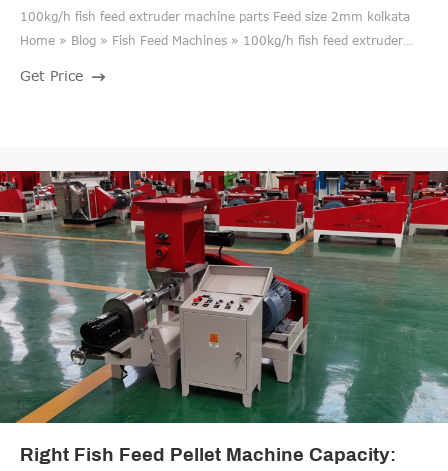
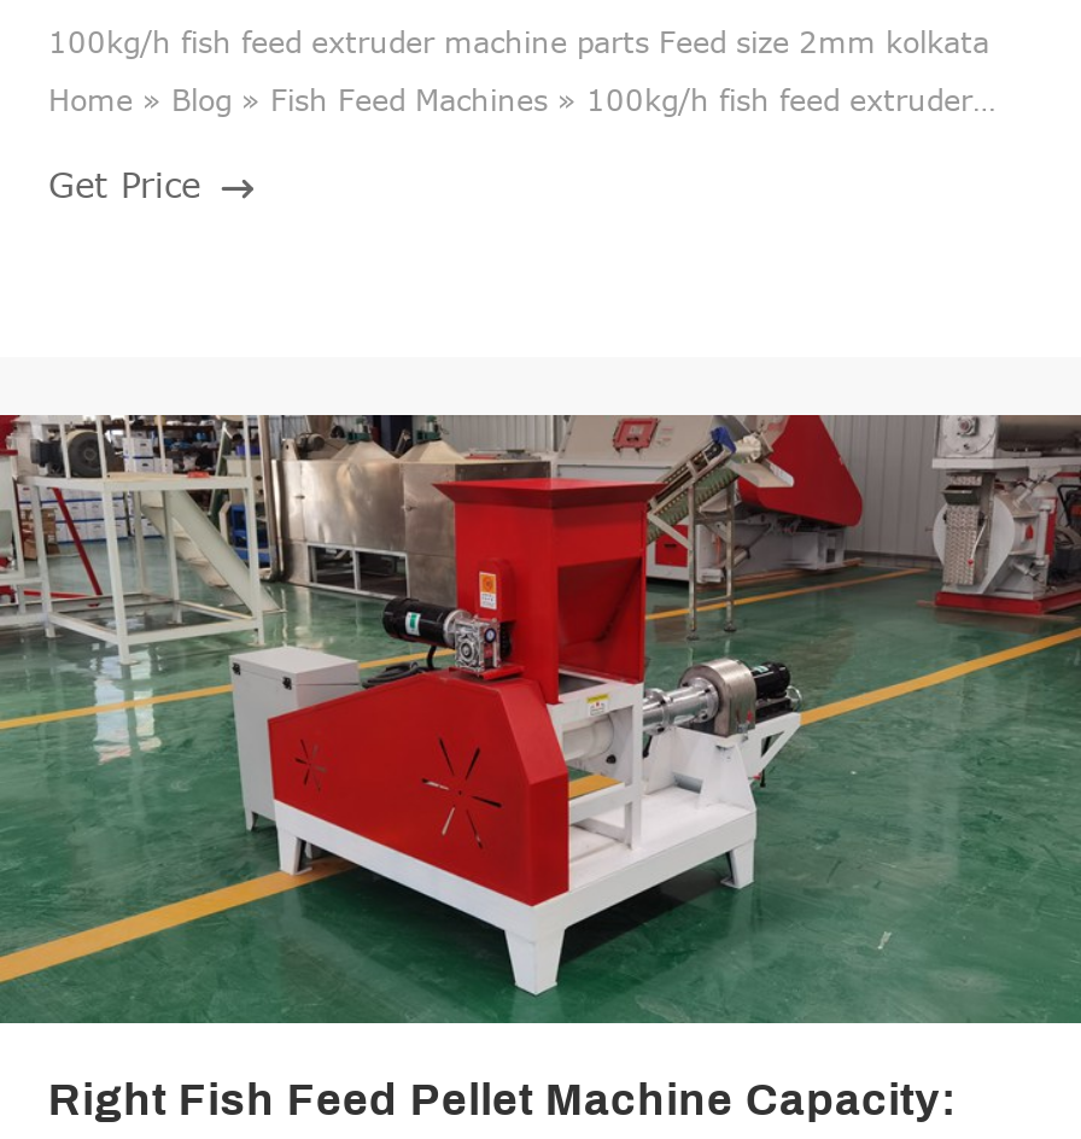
- [image]
+ [image]
